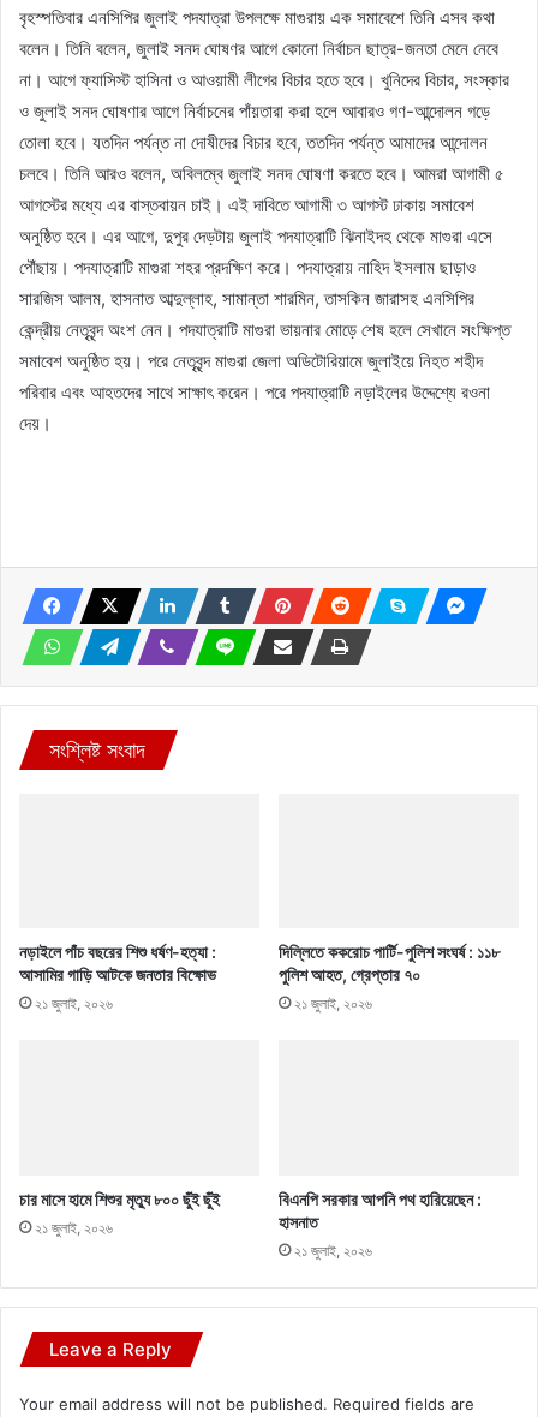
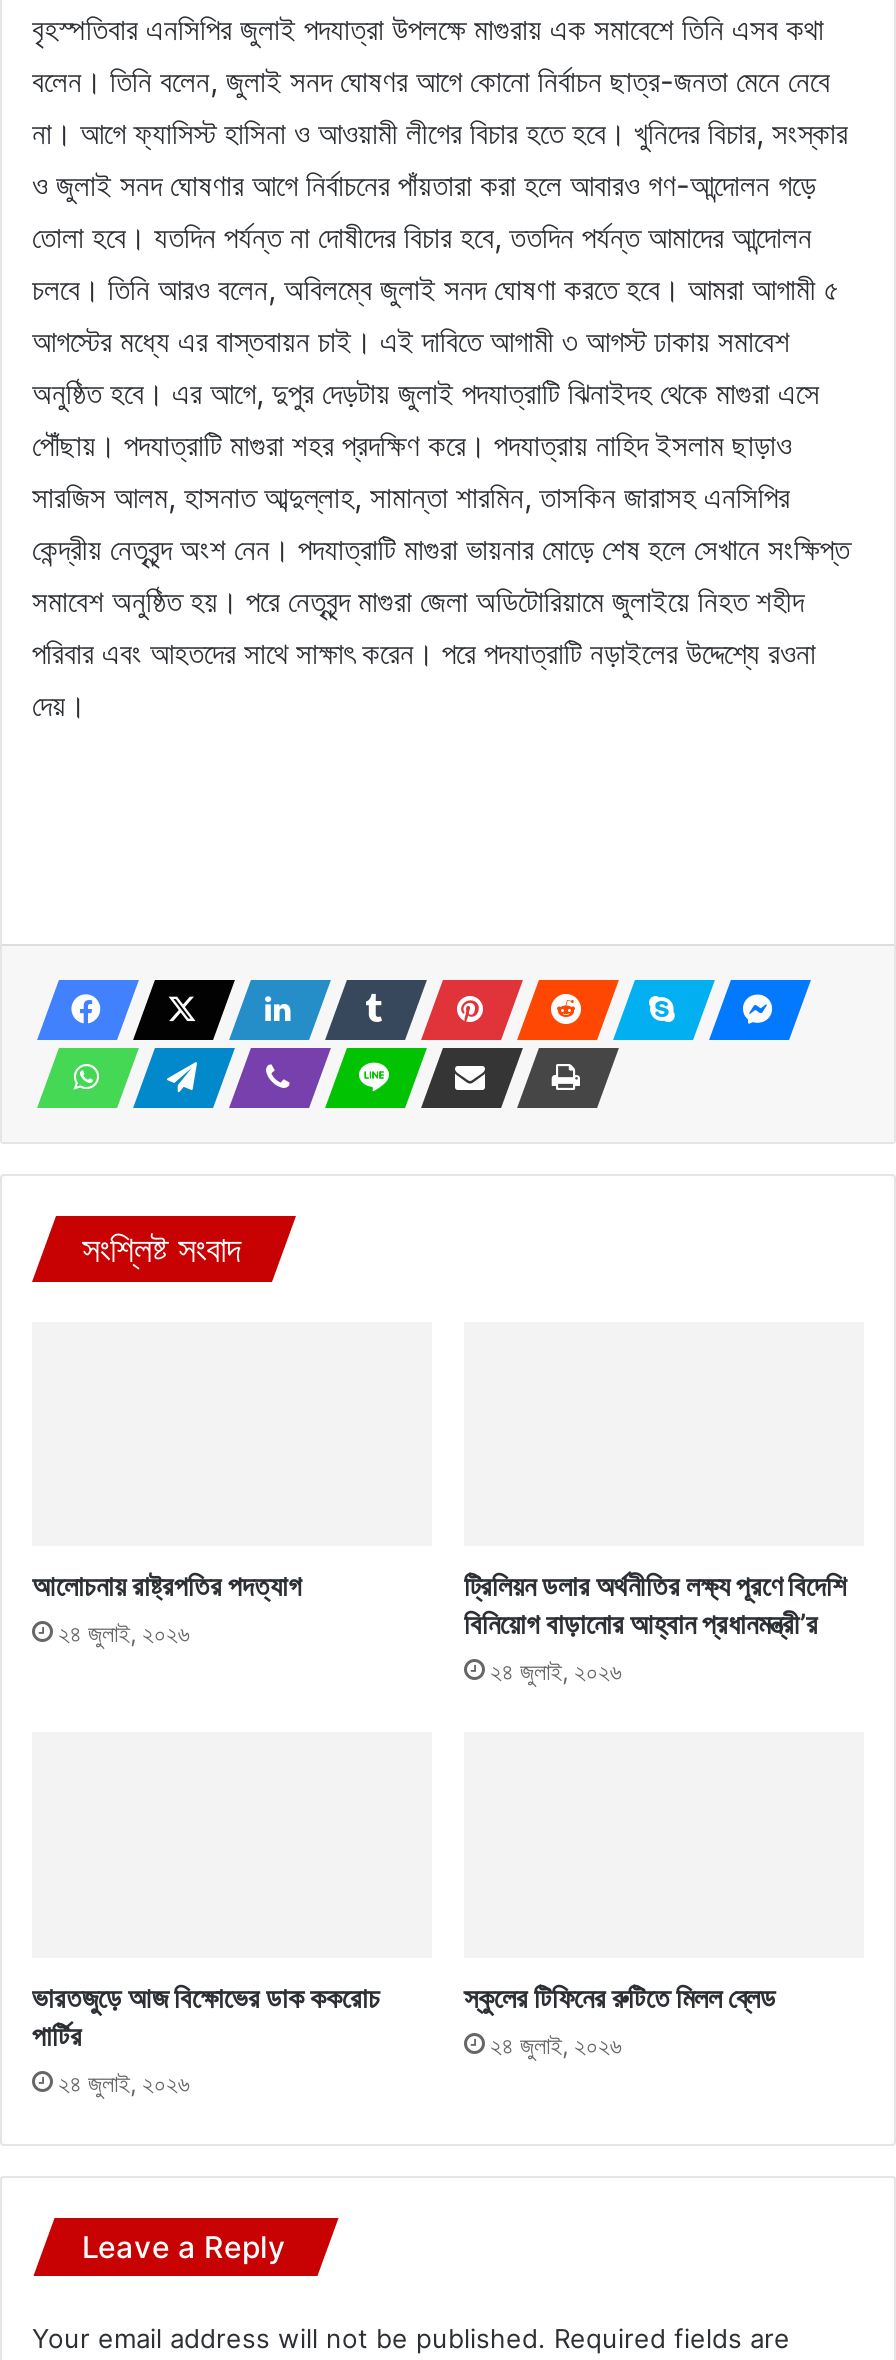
- নড়াইলে পাঁচ বছরের শিশু ধর্ষণ-হত্যা :
- আসামির গাড়ি আটকে জনতার বিক্ষোভ
+ আলোচনায় রাষ্ট্রপতির পদত্যাগ

- দিল্লিতে ককরোচ পার্টি-পুলিশ সংঘর্ষ : ১১৮
- পুলিশ আহত, গ্রেপ্তার ৭০
+ ট্রিলিয়ন ডলার অর্থনীতির লক্ষ্য পূরণে বিদেশি
+ বিনিয়োগ বাড়ানোর আহ্বান প্রধানমন্ত্রী’র

- ২১ জুলাই, ২০২৬
+ ২৪ জুলাই, ২০২৬

- ২১ জুলাই, ২০২৬
+ ২৪ জুলাই, ২০২৬

- চার মাসে হামে শিশুর মৃত্যু ৮০০ ছুঁই ছুঁই
+ ভারতজুড়ে আজ বিক্ষোভের ডাক ককরোচ
+ পার্টির

- বিএনপি সরকার আপনি পথ হারিয়েছেন :
- হাসনাত
+ স্কুলের টিফিনের রুটিতে মিলল ব্লেড

- ২১ জুলাই, ২০২৬
+ ২৪ জুলাই, ২০২৬

- ২১ জুলাই, ২০২৬
+ ২৪ জুলাই, ২০২৬
